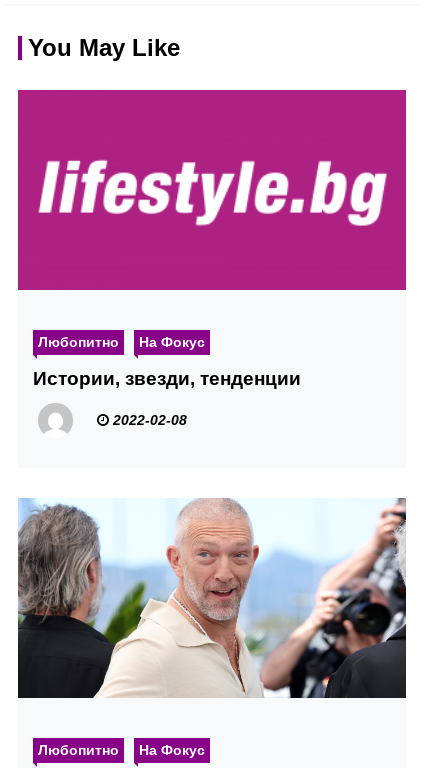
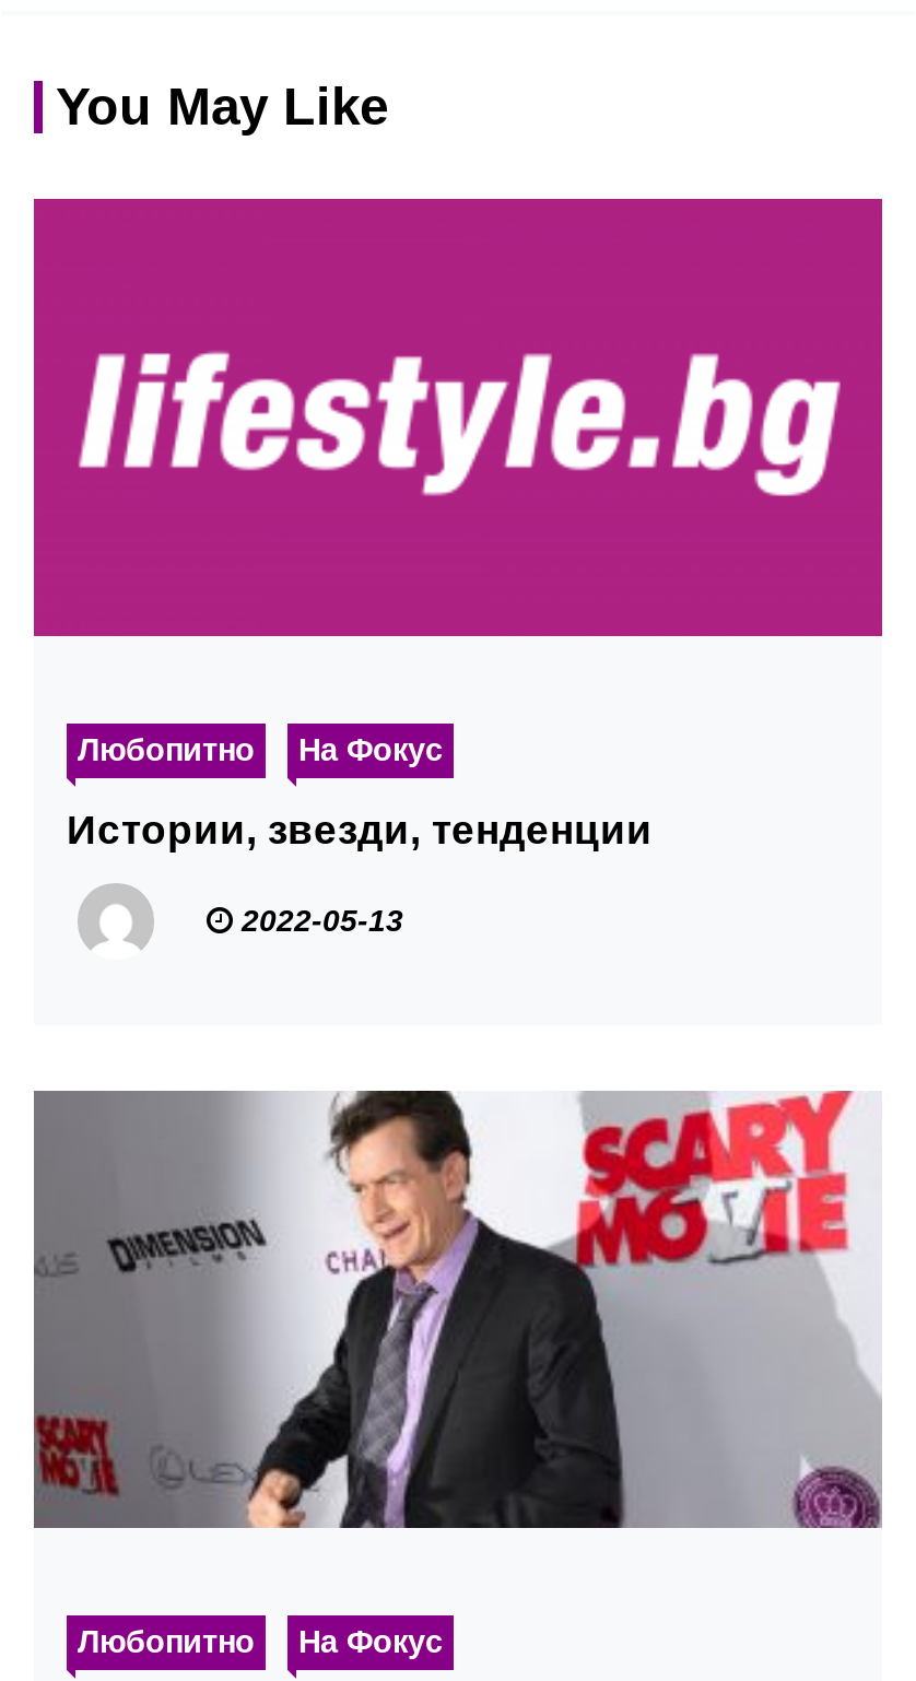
- 2022-02-08
+ 2022-05-13

- [image]
+ [image]
